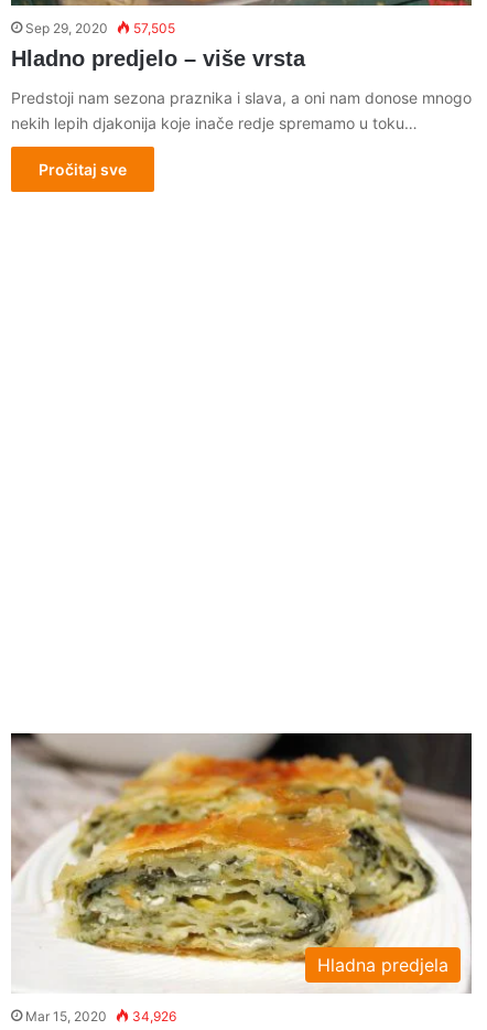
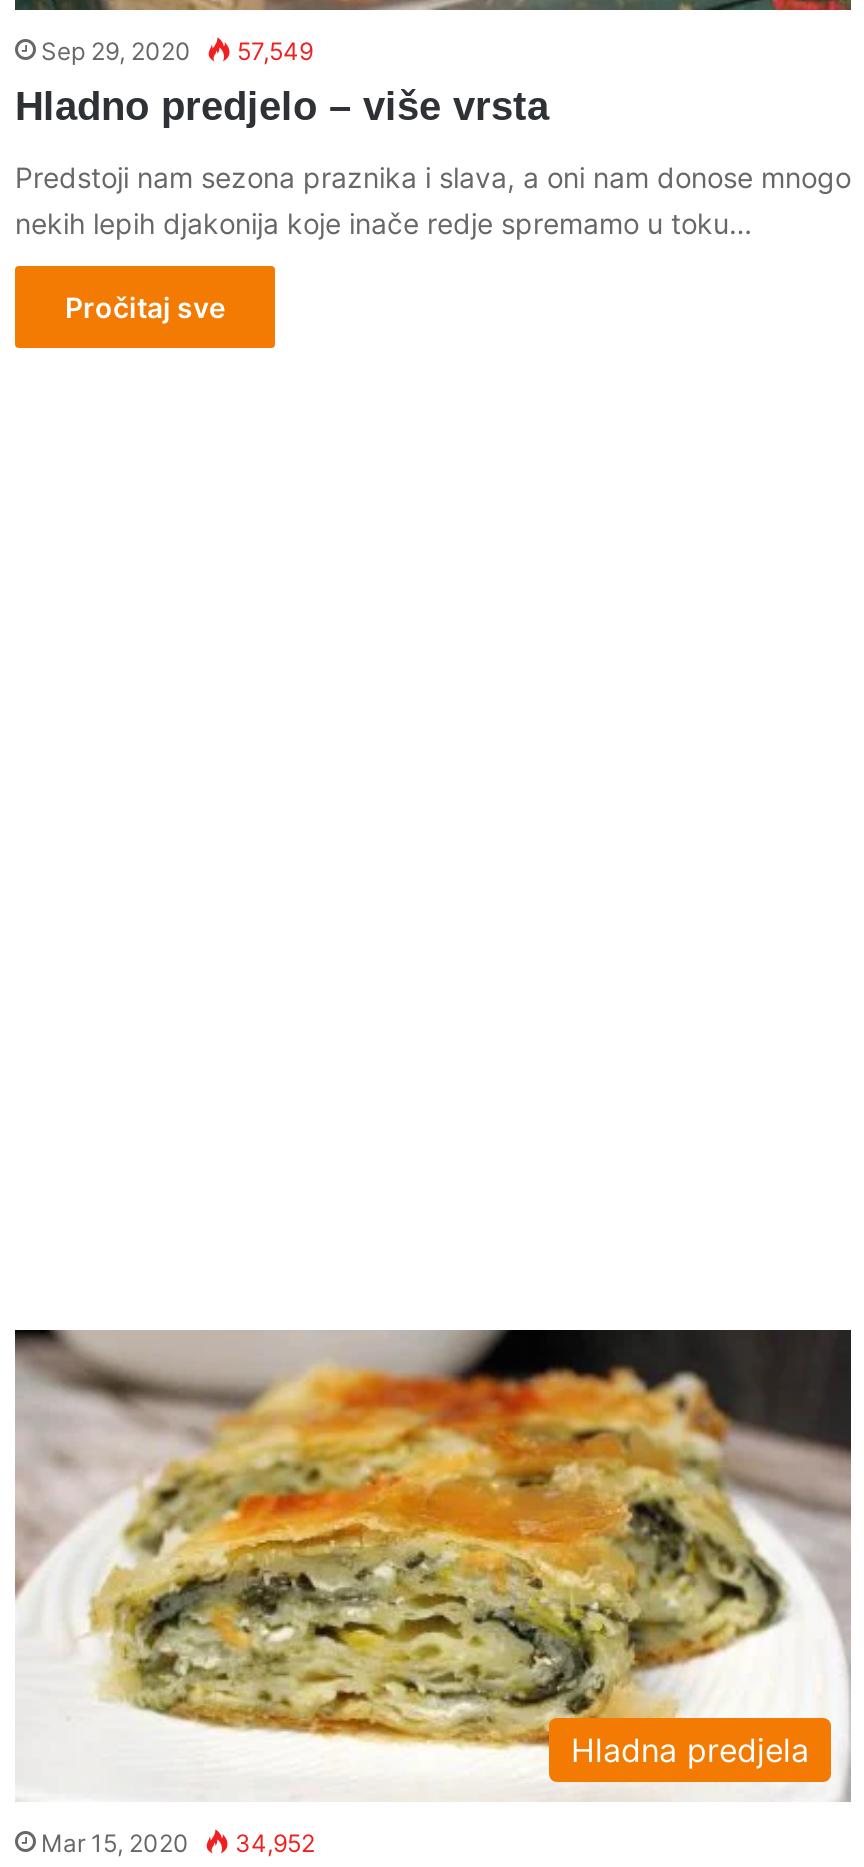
- Sep 29, 2020 57,505
+ Sep 29, 2020 57,549

- Mar 15, 2020 34,926
+ Mar 15, 2020 34,952
